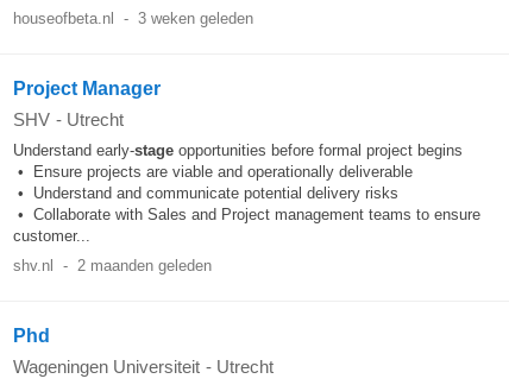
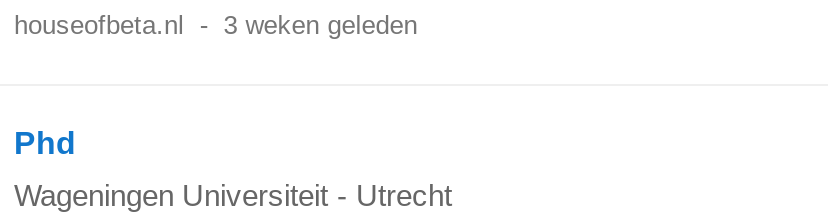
- Project Manager
- SHV - Utrecht
- Understand early-stage opportunities before formal project begins
- • Ensure projects are viable and operationally deliverable
- • Understand and communicate potential delivery risks
- • Collaborate with Sales and Project management teams to ensure
- customer...
- shv.nl - 2 maanden geleden
